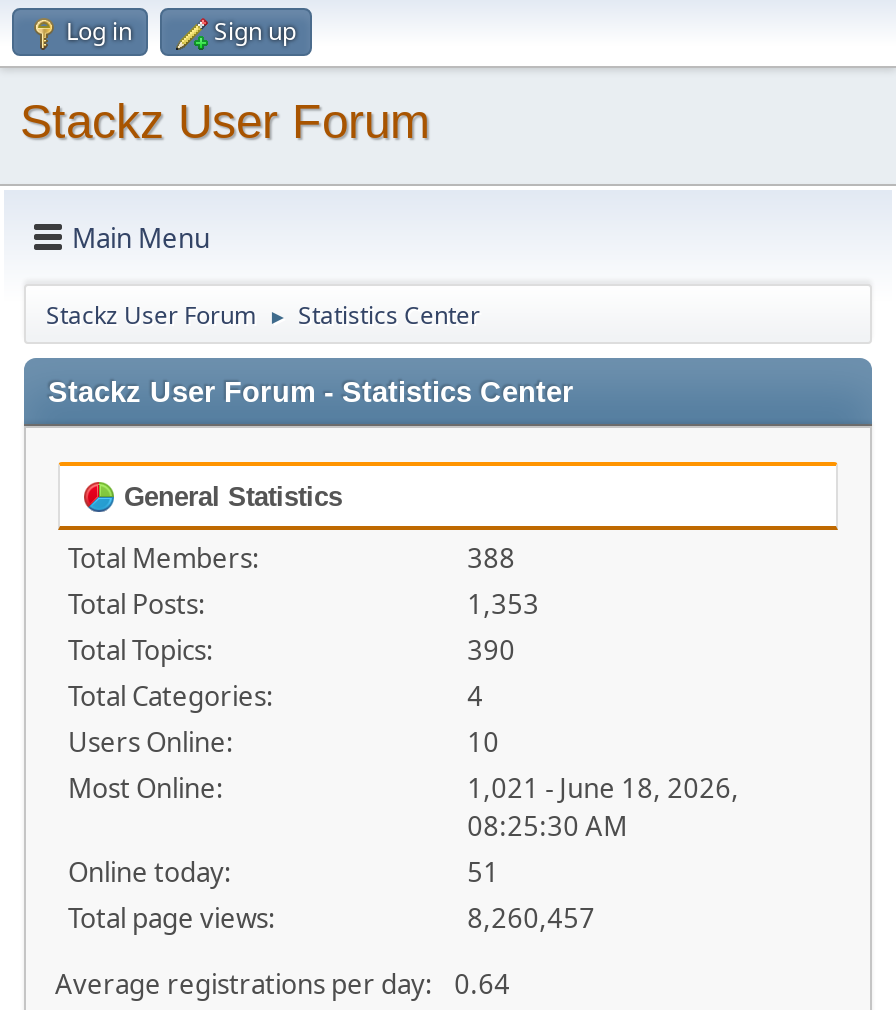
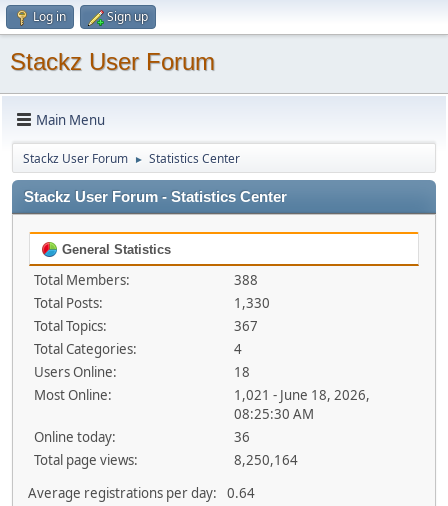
- 1,353
+ 1,330

- 390
+ 367

- 10
+ 18

- 51
+ 36

- 8,260,457
+ 8,250,164
